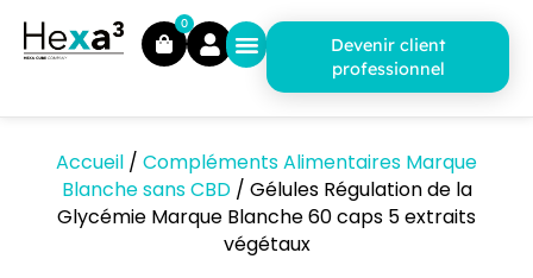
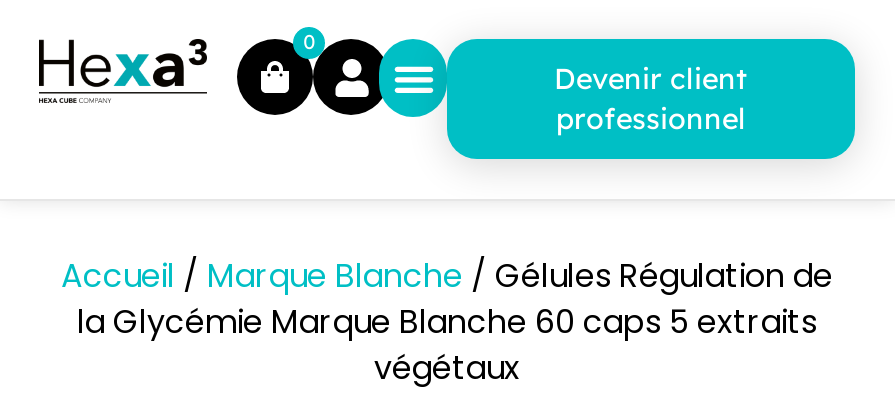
- Accueil / Compléments Alimentaires Marque
- Blanche sans CBD / Gélules Régulation de la
- Glycémie Marque Blanche 60 caps 5 extraits
+ Accueil / Marque Blanche / Gélules Régulation de
+ la Glycémie Marque Blanche 60 caps 5 extraits
